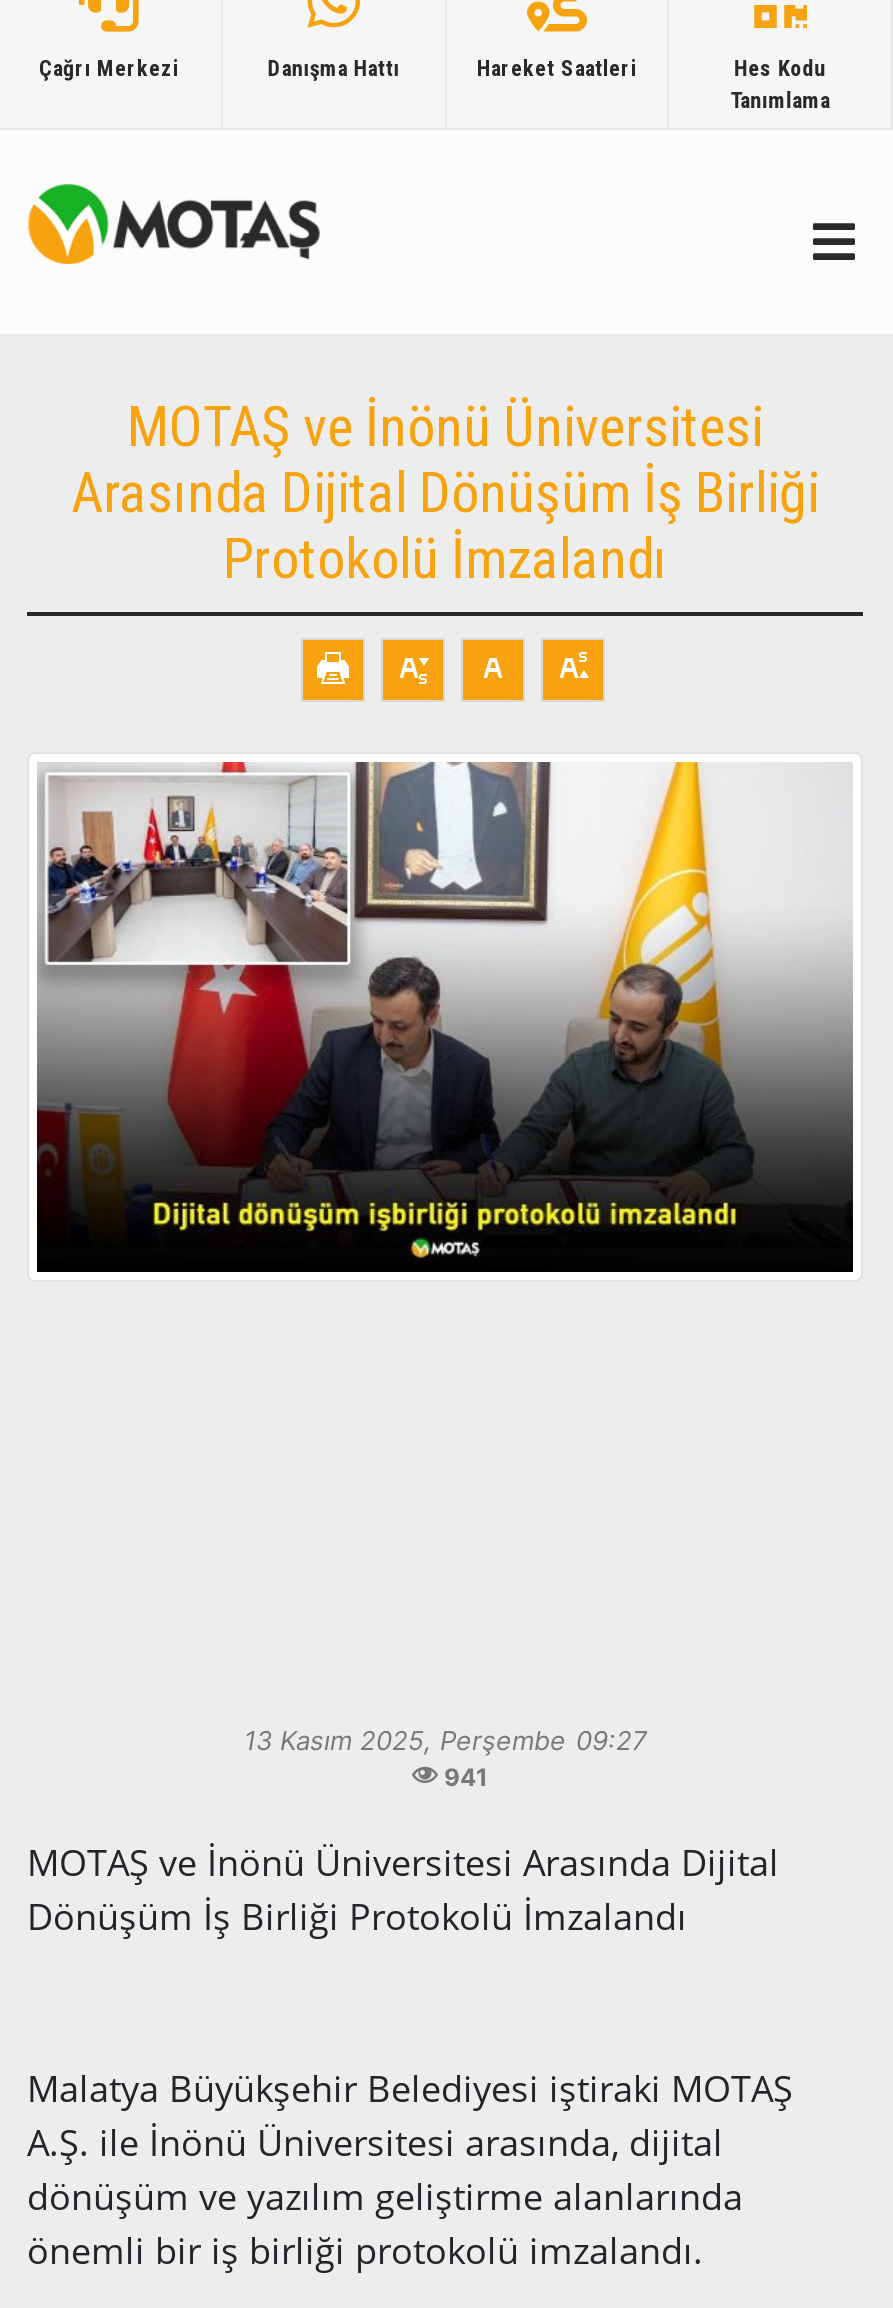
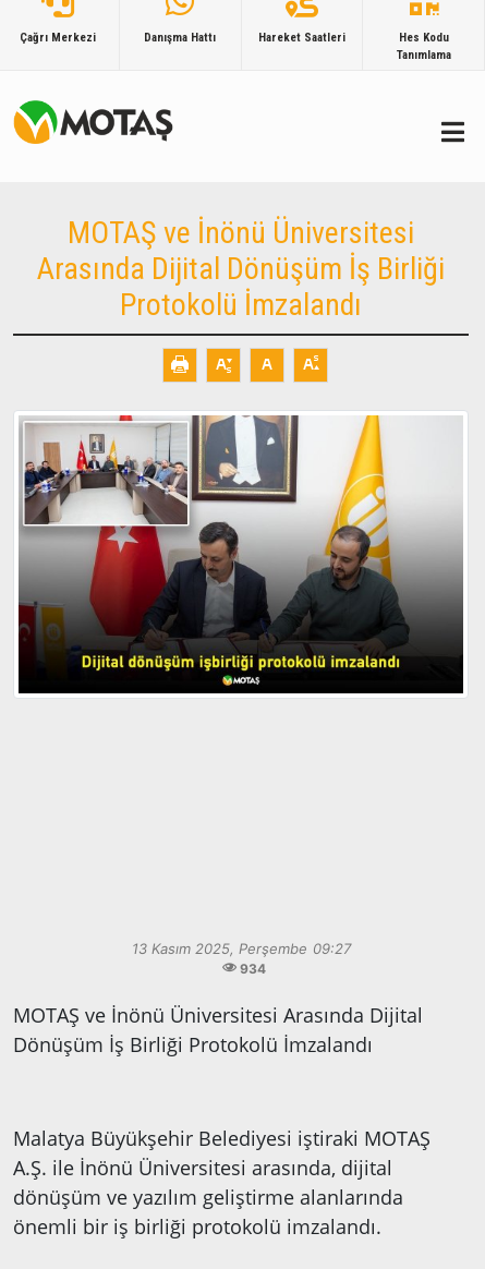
- 941
+ 934
